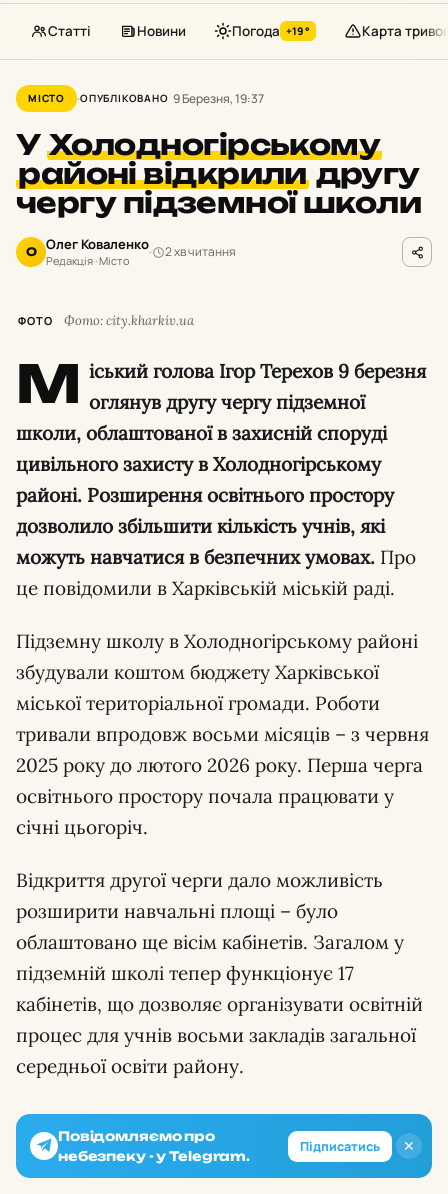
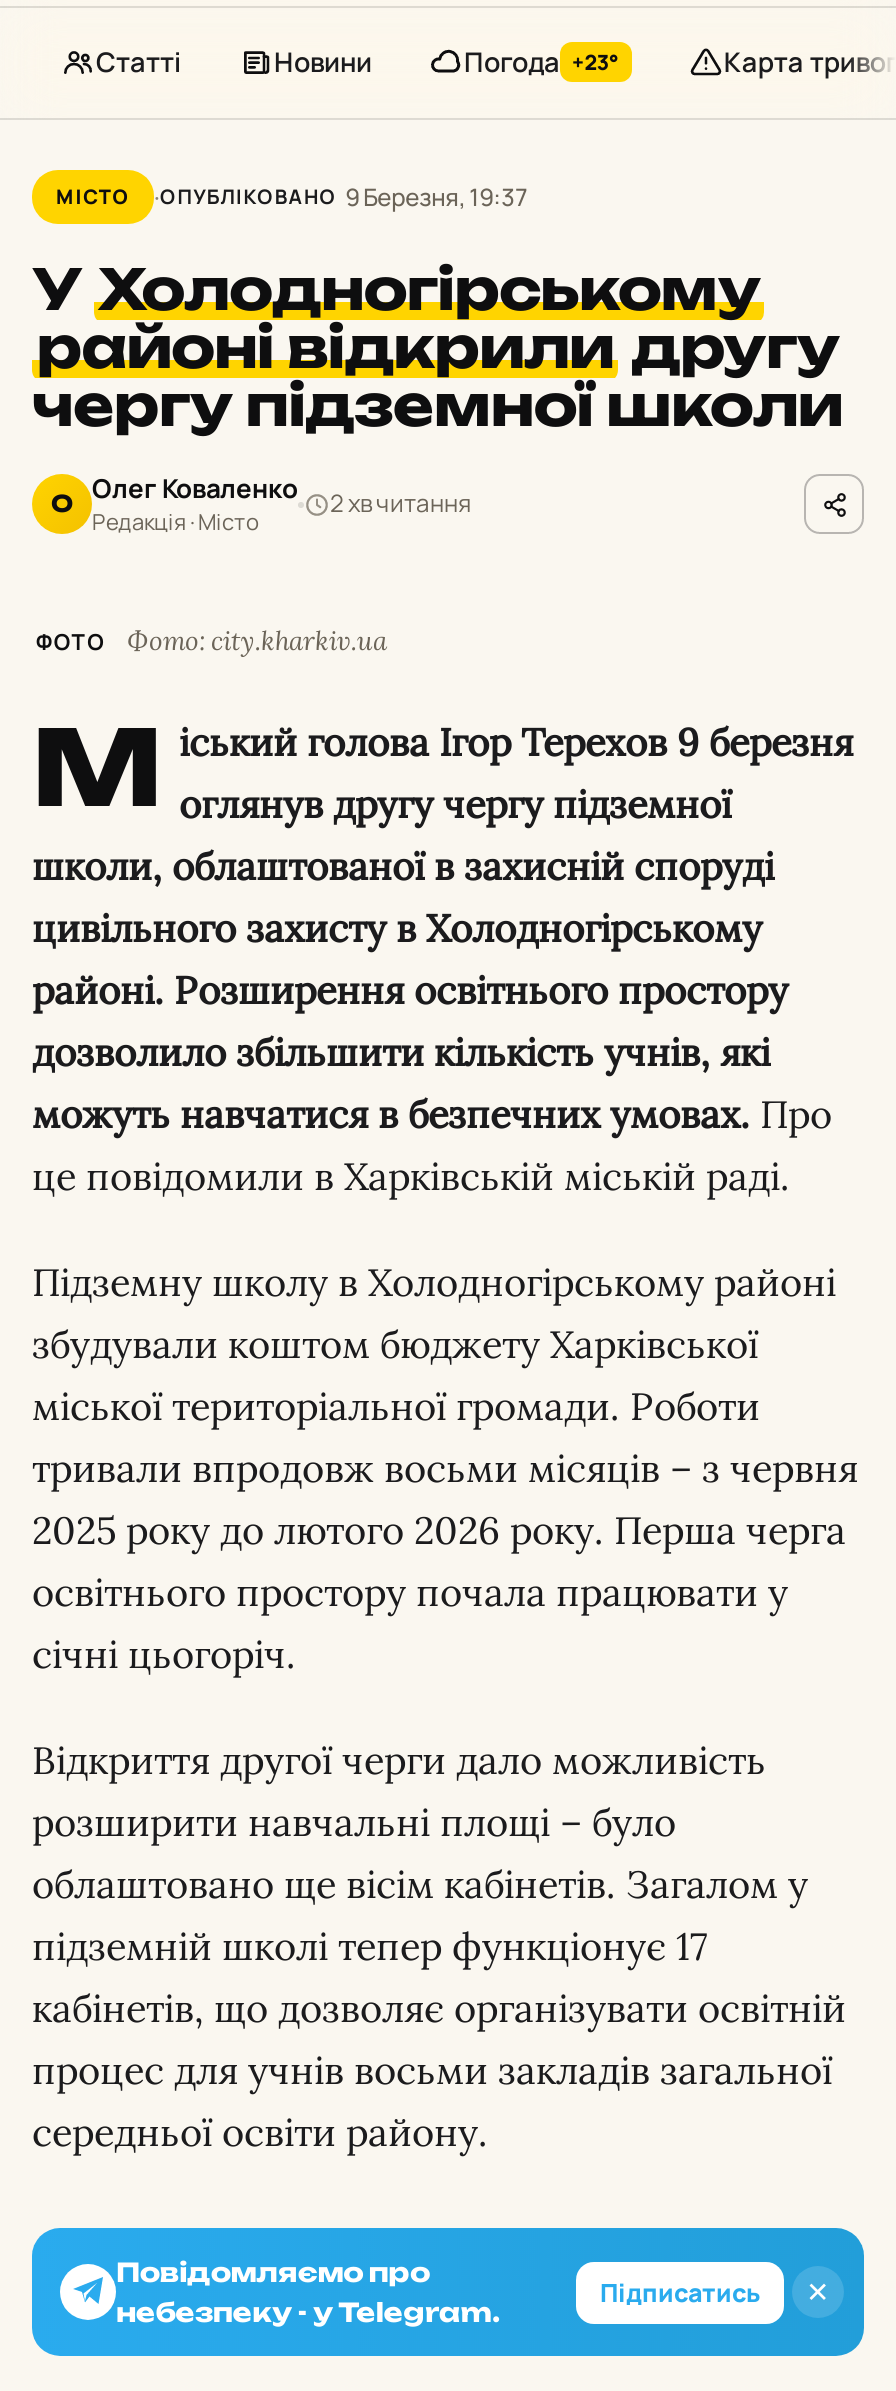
- Погода +19°
+ Погода +23°
